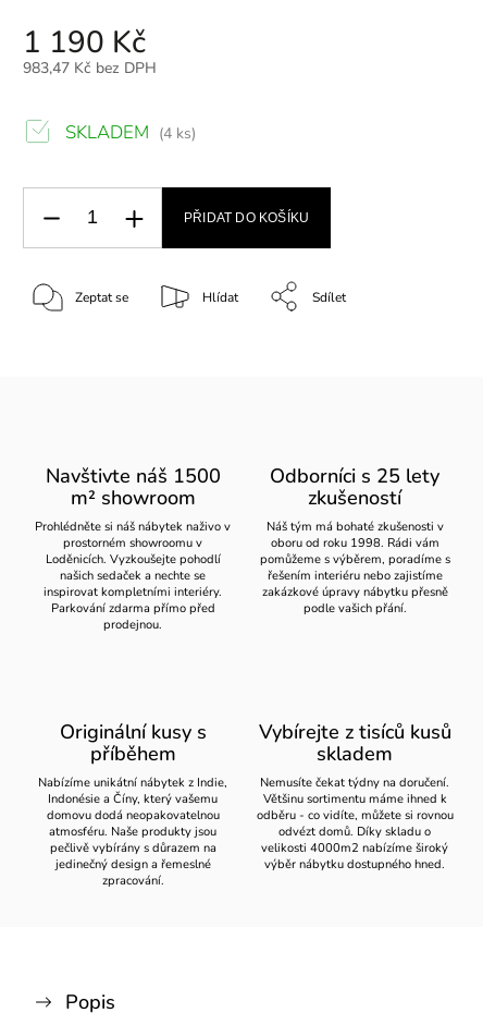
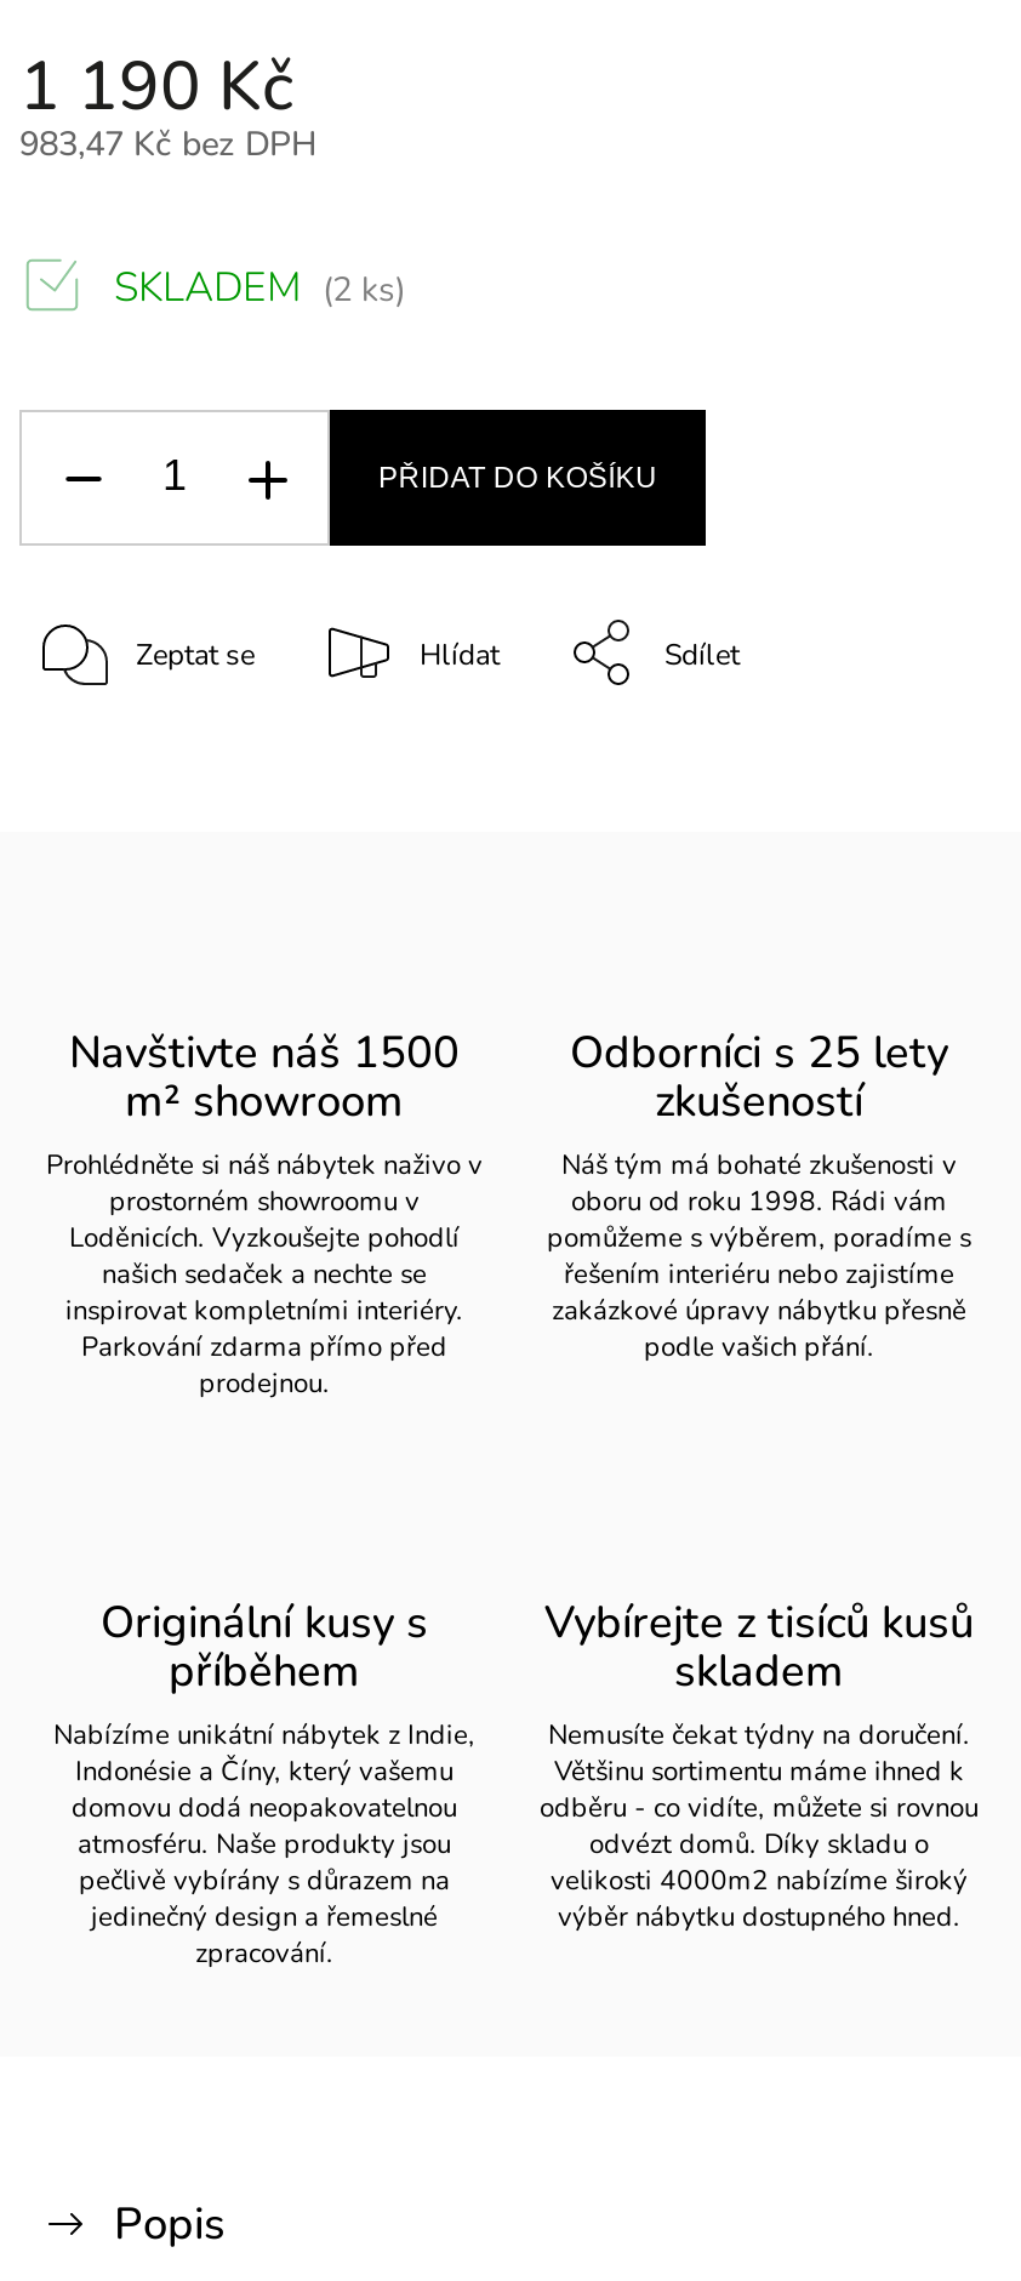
- SKLADEM (4 ks)
+ SKLADEM (2 ks)
